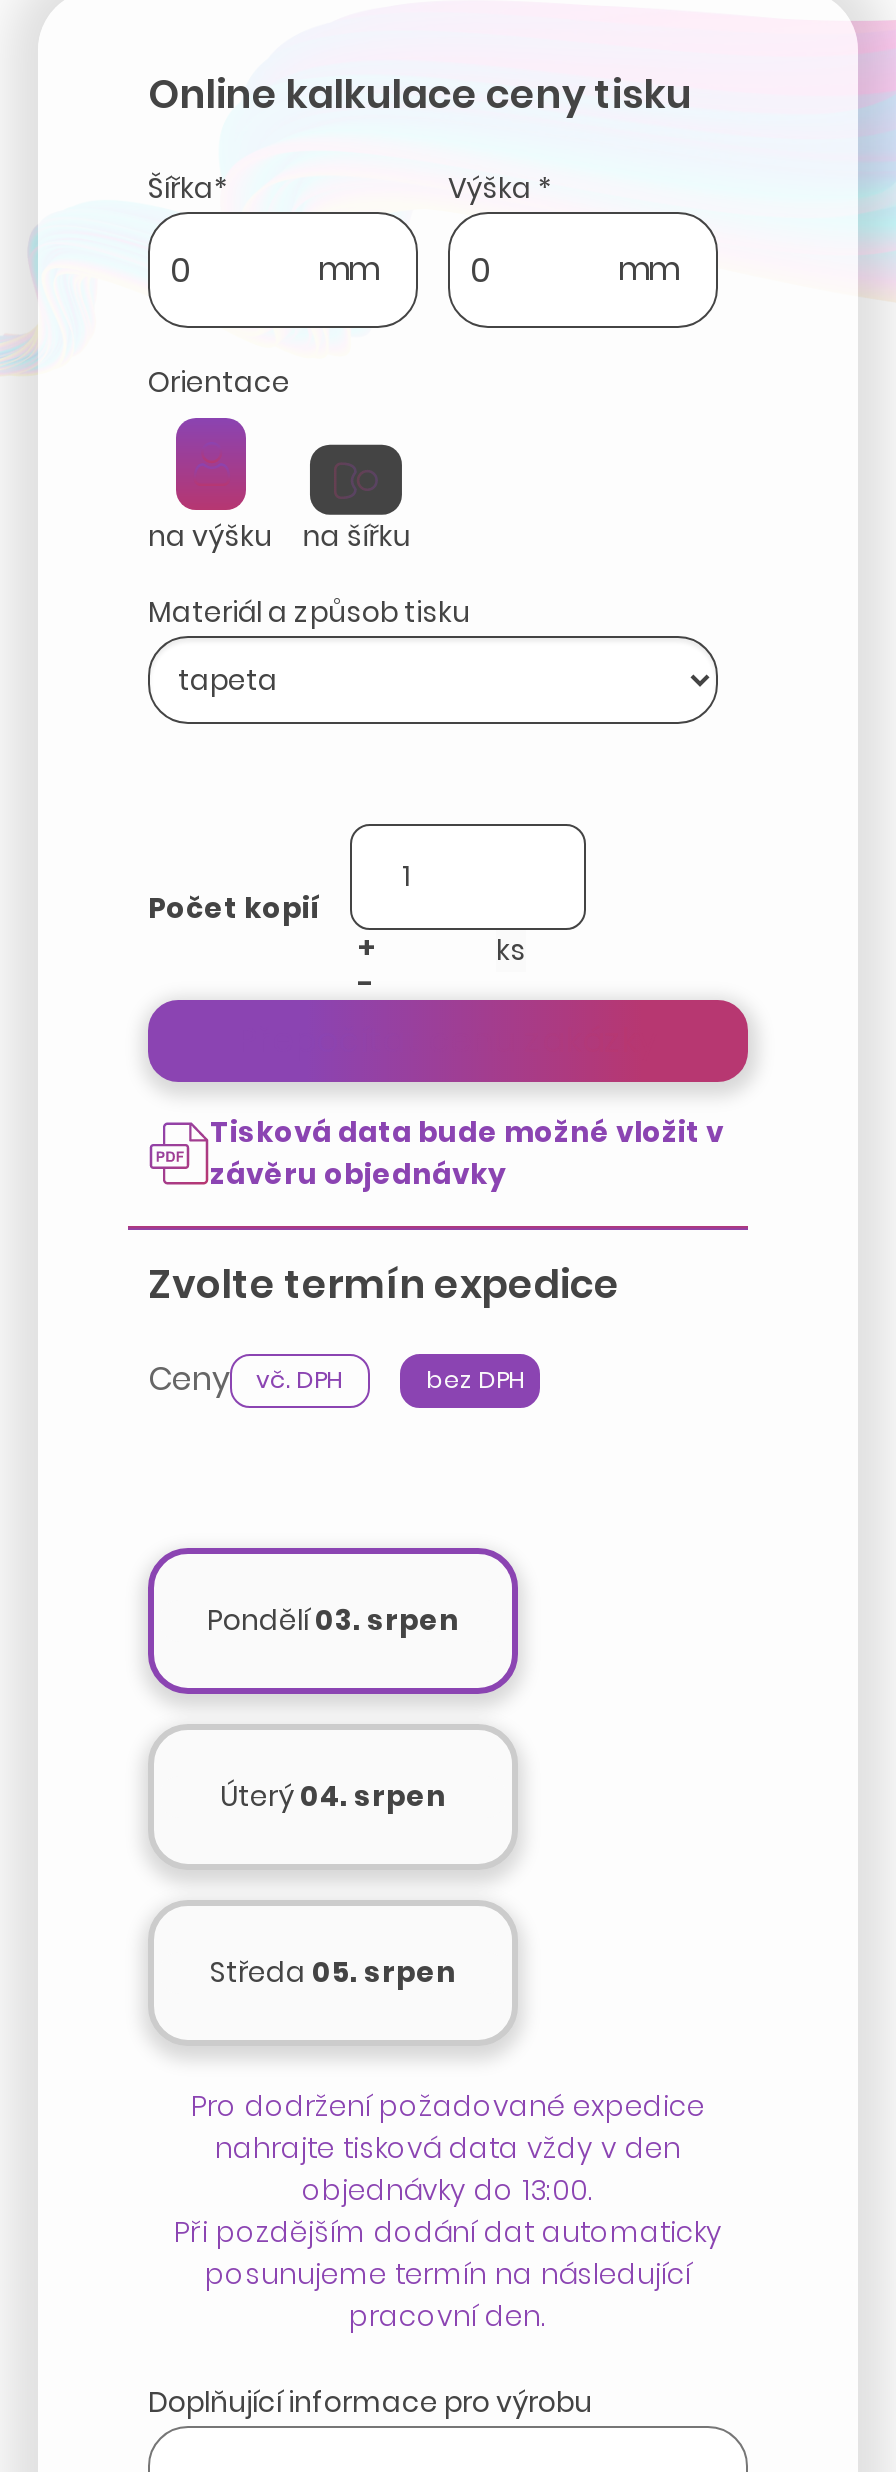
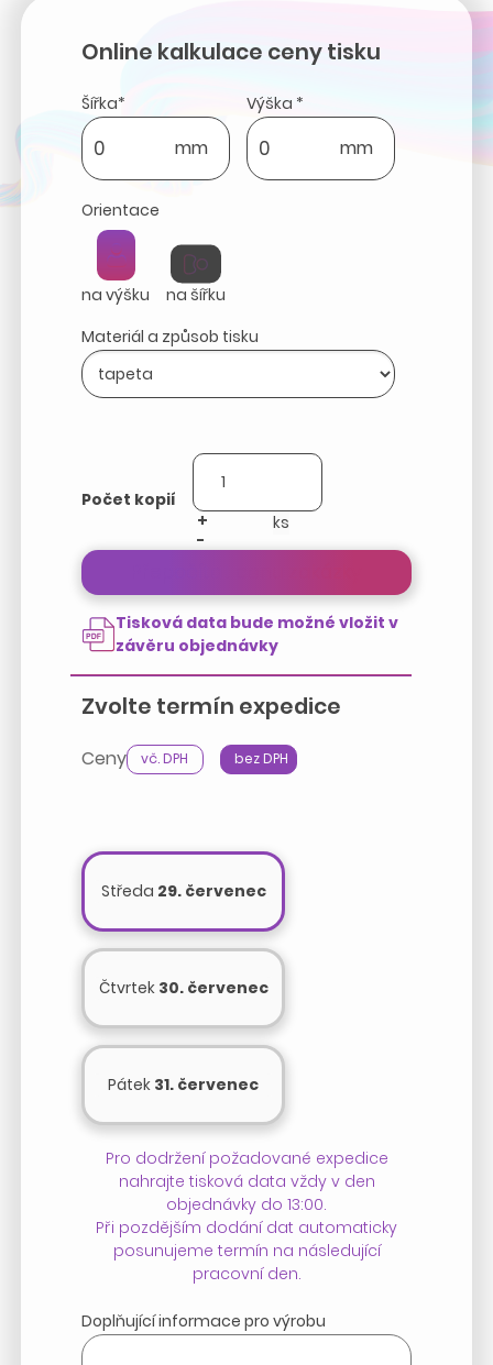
- Pondělí03. srpen
+ Středa29. červenec

- Úterý 04. srpen
+ Čtvrtek 30. červenec

- Středa 05. srpen
+ Pátek 31. červenec
